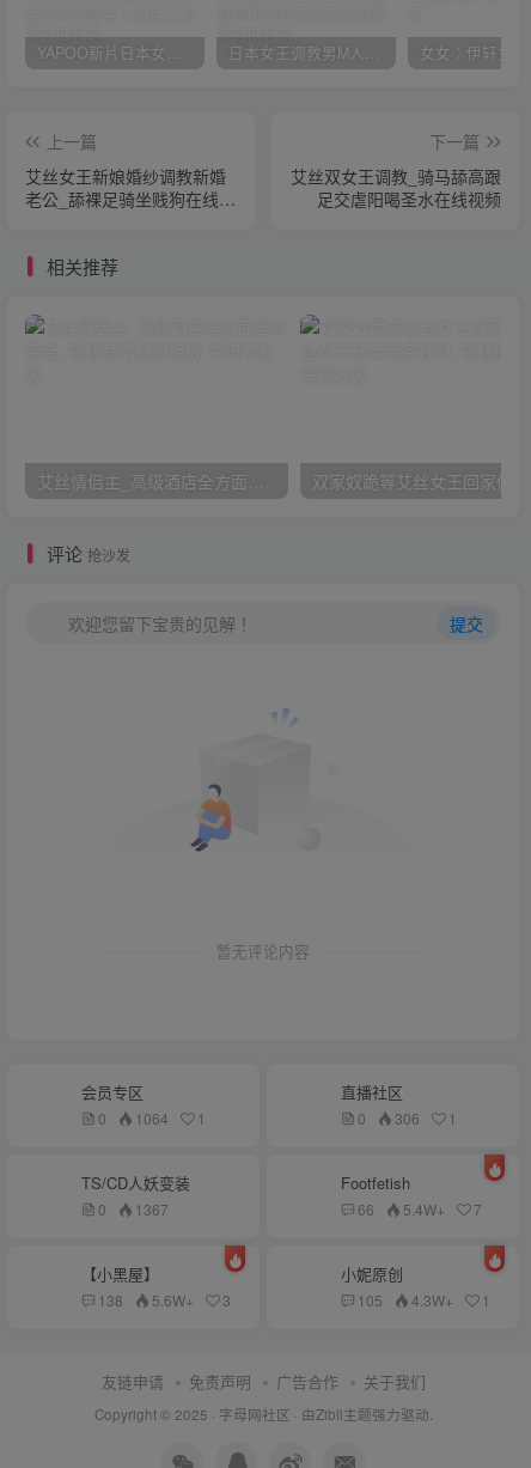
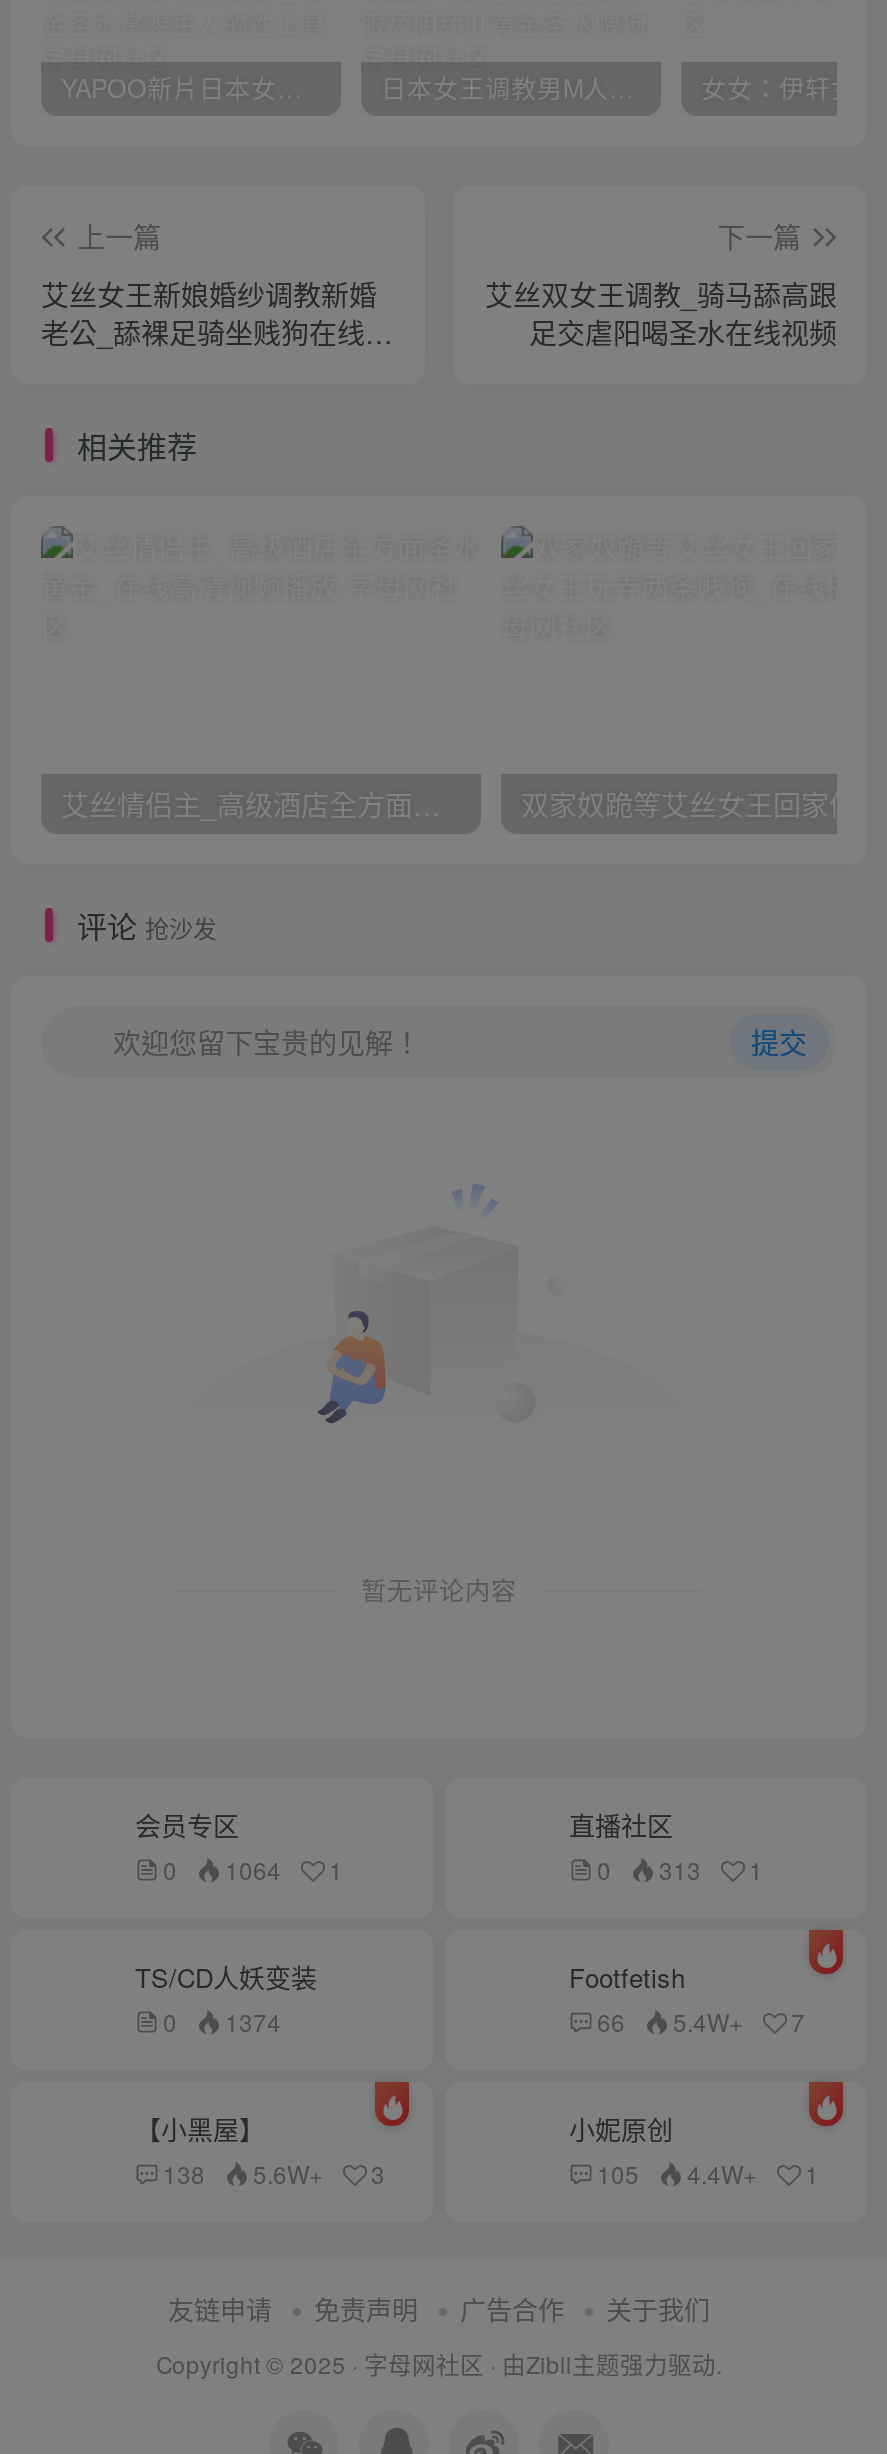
- 0 306 1
+ 0 313 1

- 0 1367
+ 0 1374

- 105 4.3W+ 1
+ 105 4.4W+ 1
